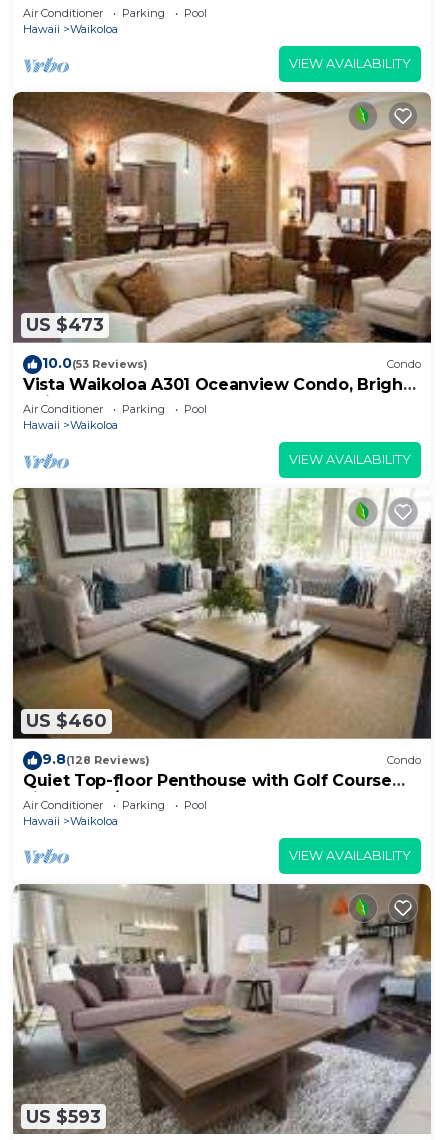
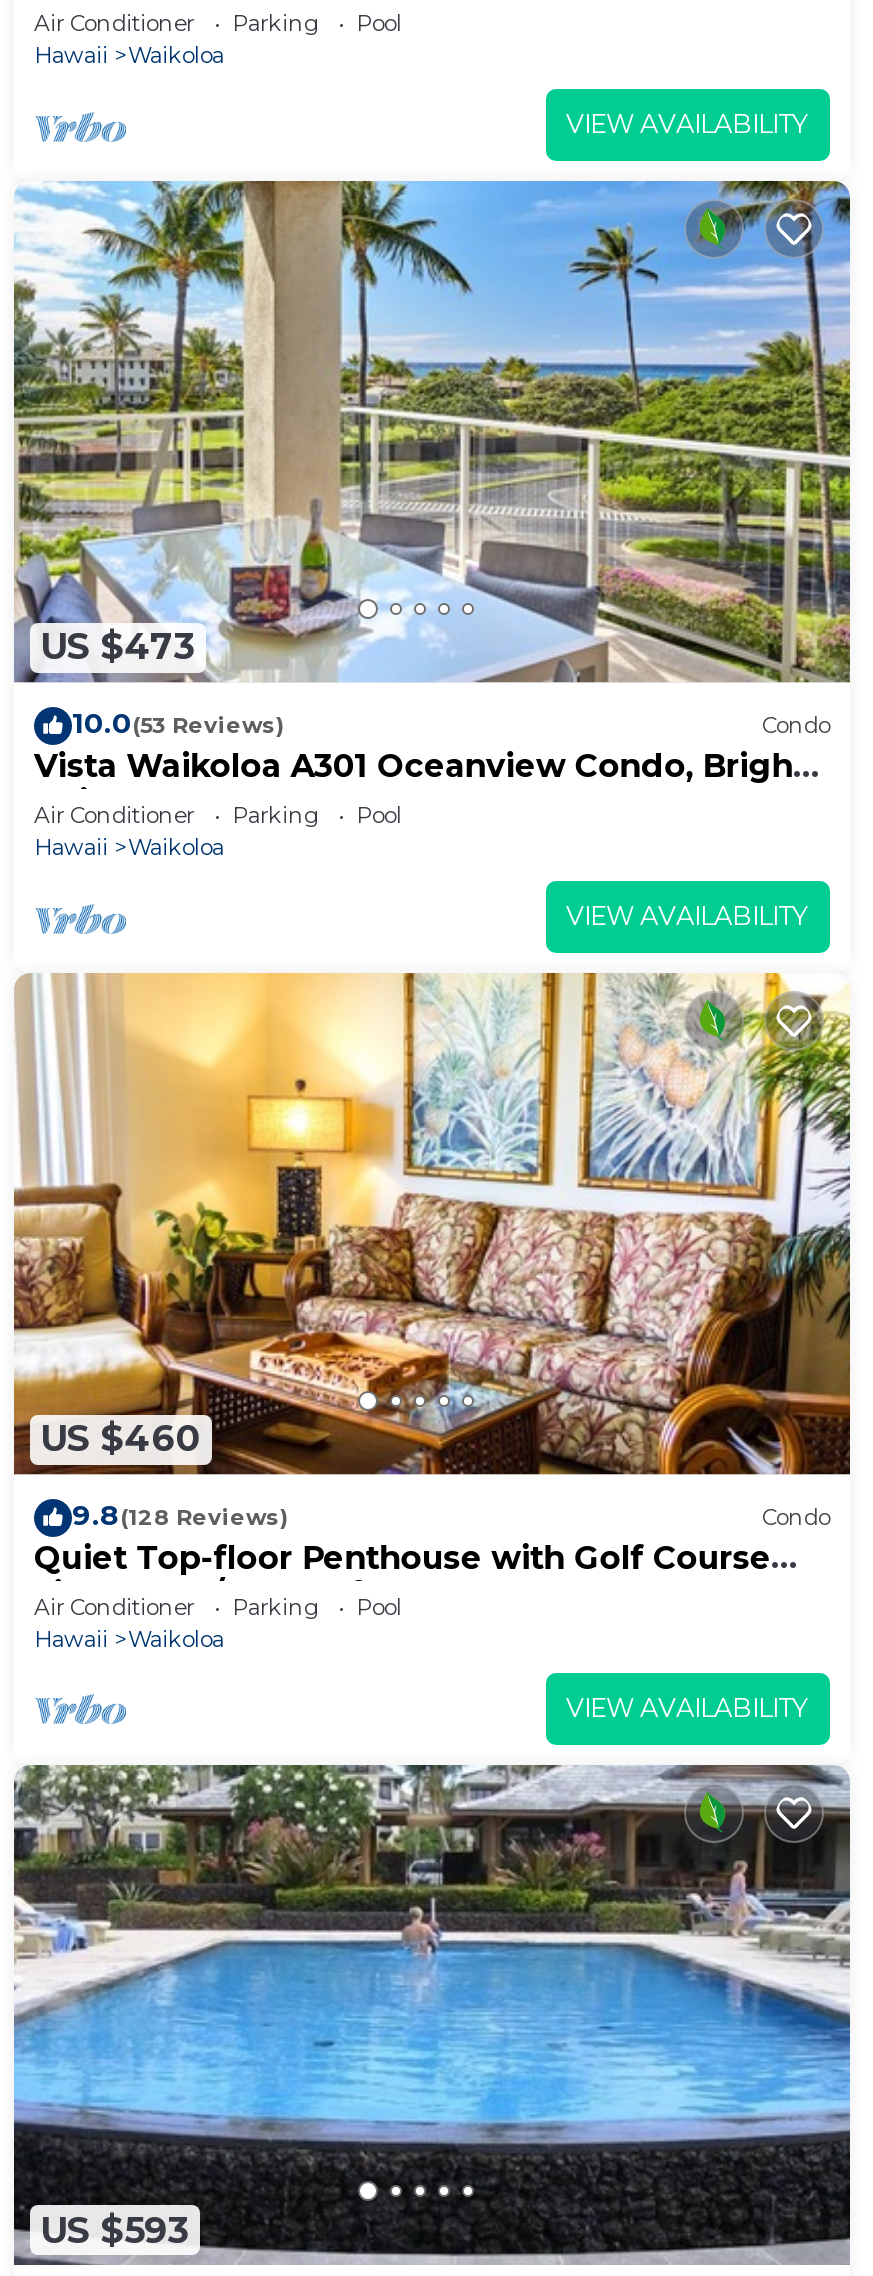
- [image]
+ [image]

- [image]
+ [image]

- [image]
+ [image]
